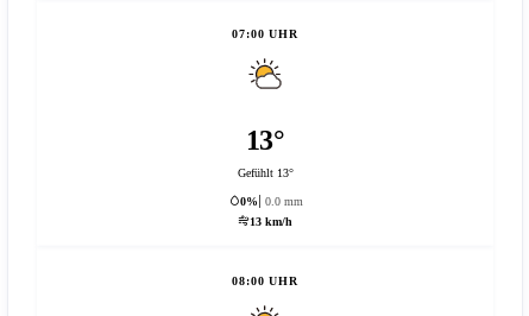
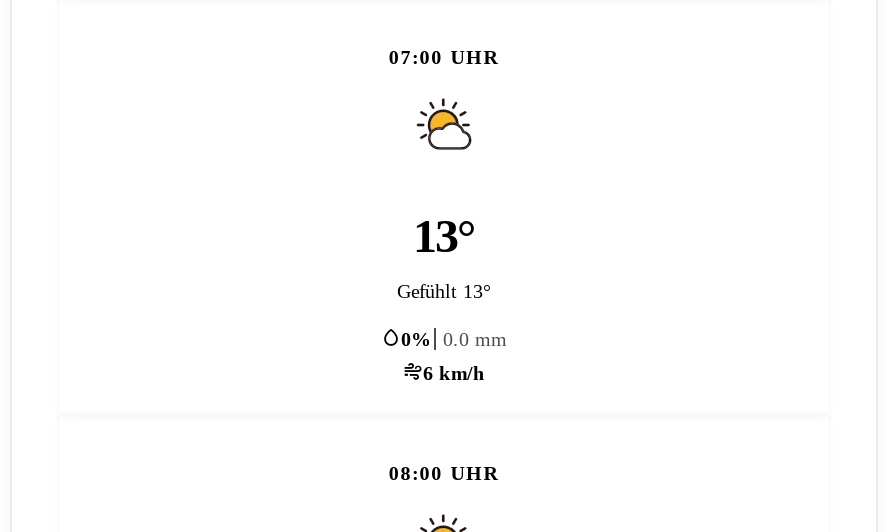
- 13 km/h
+ 6 km/h
